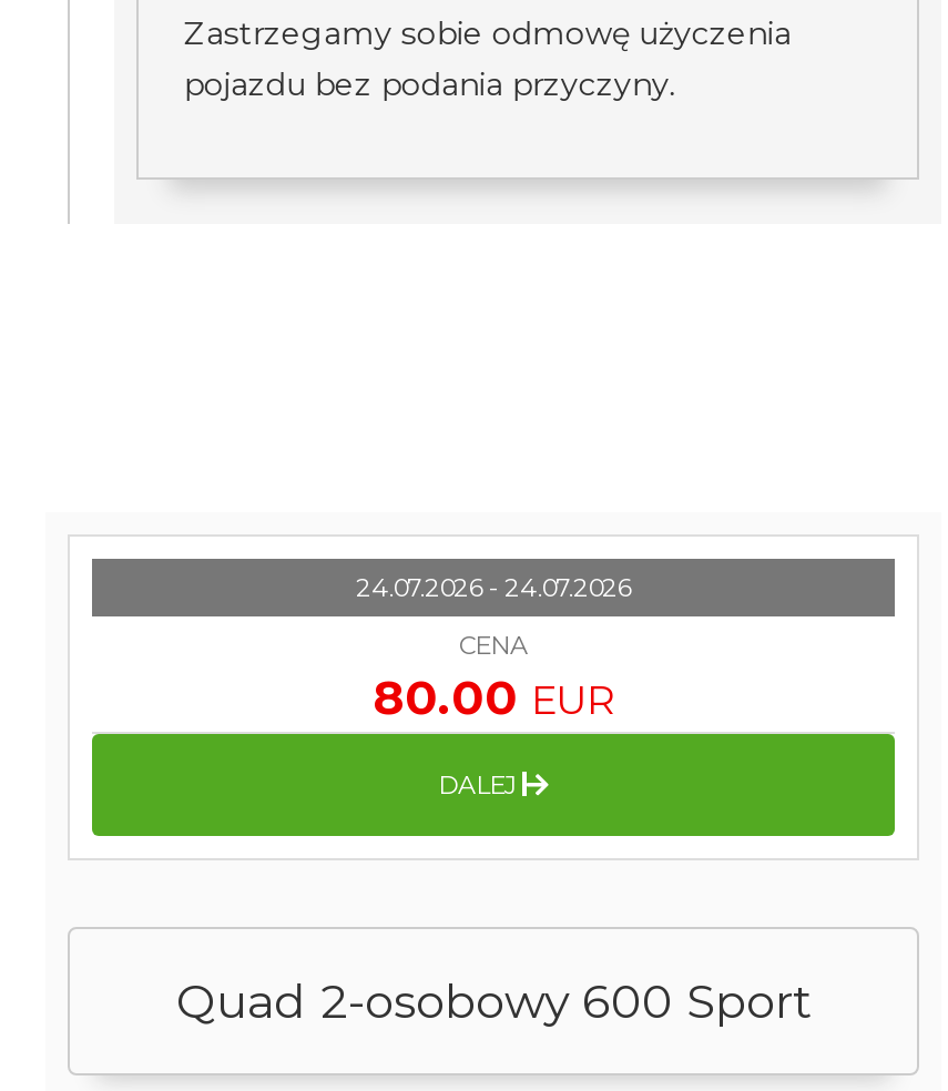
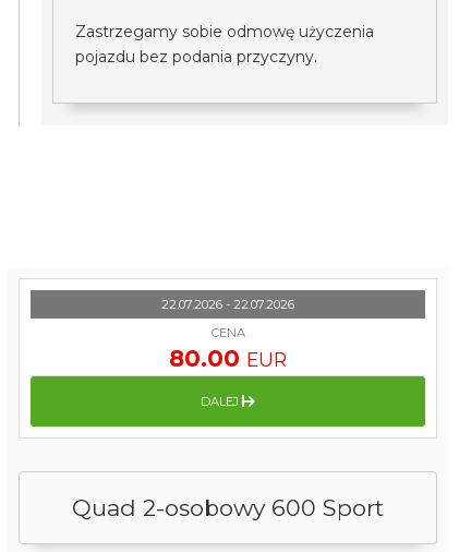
- 24.07.2026 - 24.07.2026
+ 22.07.2026 - 22.07.2026
